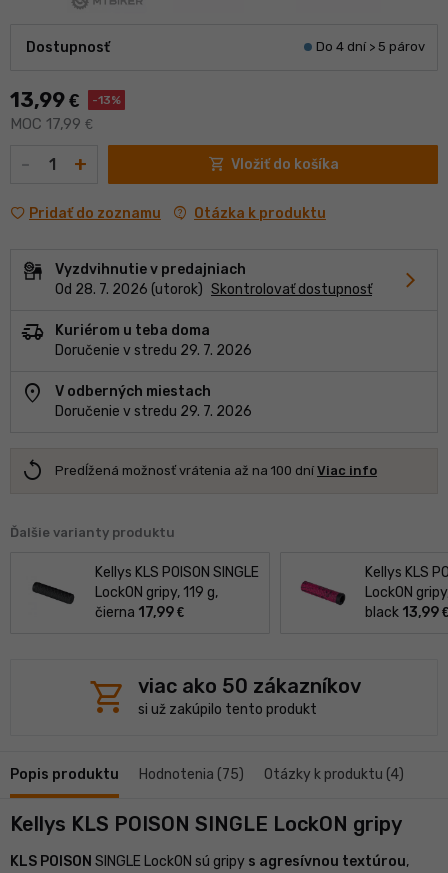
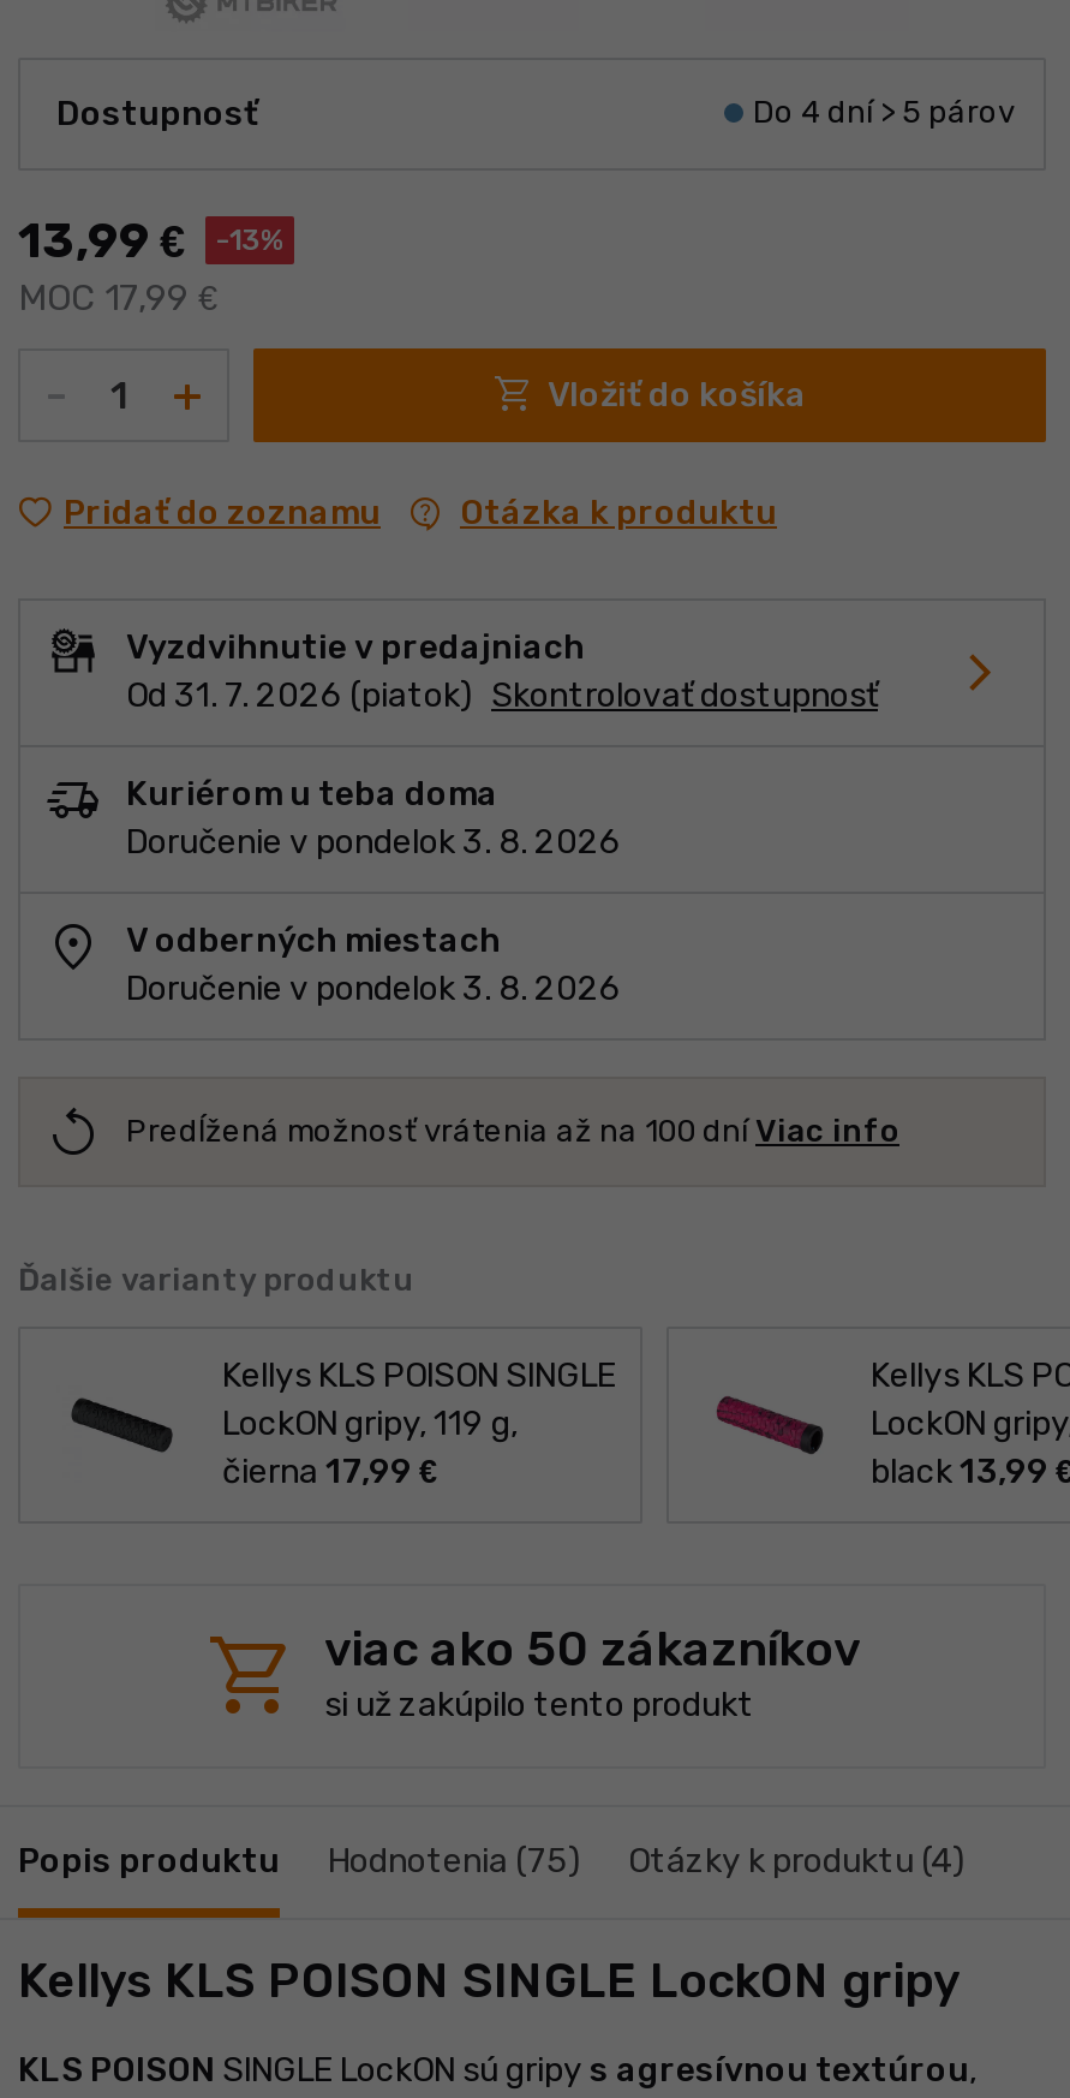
- Od 28. 7. 2026 (utorok) Skontrolovať dostupnosť
+ Od 31. 7. 2026 (piatok) Skontrolovať dostupnosť

- Doručenie v stredu 29. 7. 2026
+ Doručenie v pondelok 3. 8. 2026

- Doručenie v stredu 29. 7. 2026
+ Doručenie v pondelok 3. 8. 2026
